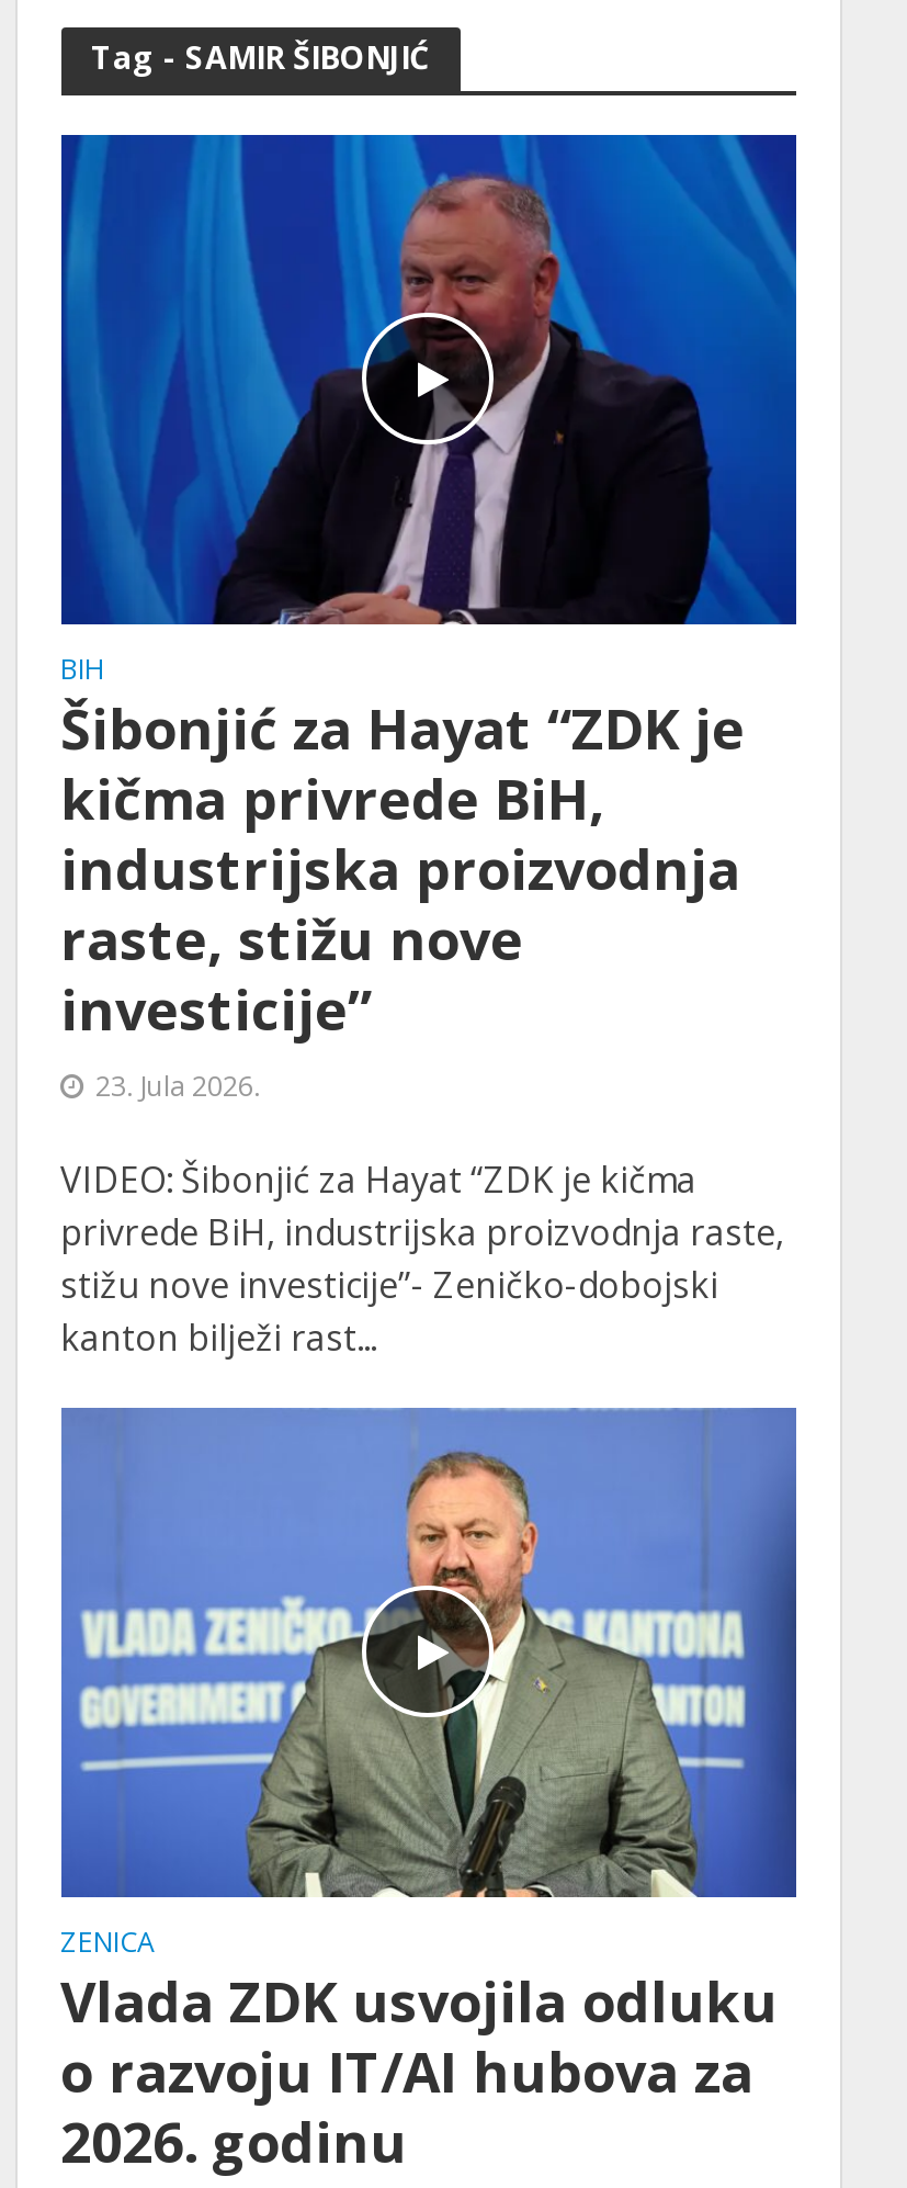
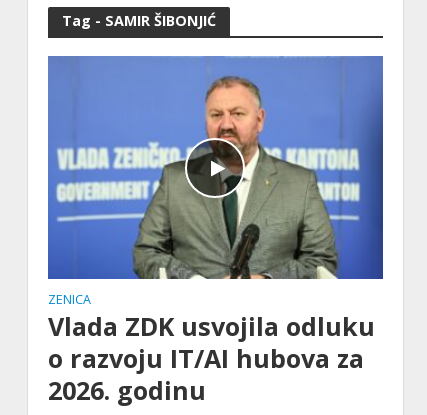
- [image]
- BIH
- Šibonjić za Hayat “ZDK je
- kičma privrede BiH,
- industrijska proizvodnja
- raste, stižu nove
- investicije”
- 23. Jula 2026.
- VIDEO: Šibonjić za Hayat “ZDK je kičma
- privrede BiH, industrijska proizvodnja raste,
- stižu nove investicije”- Zeničko-dobojski
- kanton bilježi rast...
